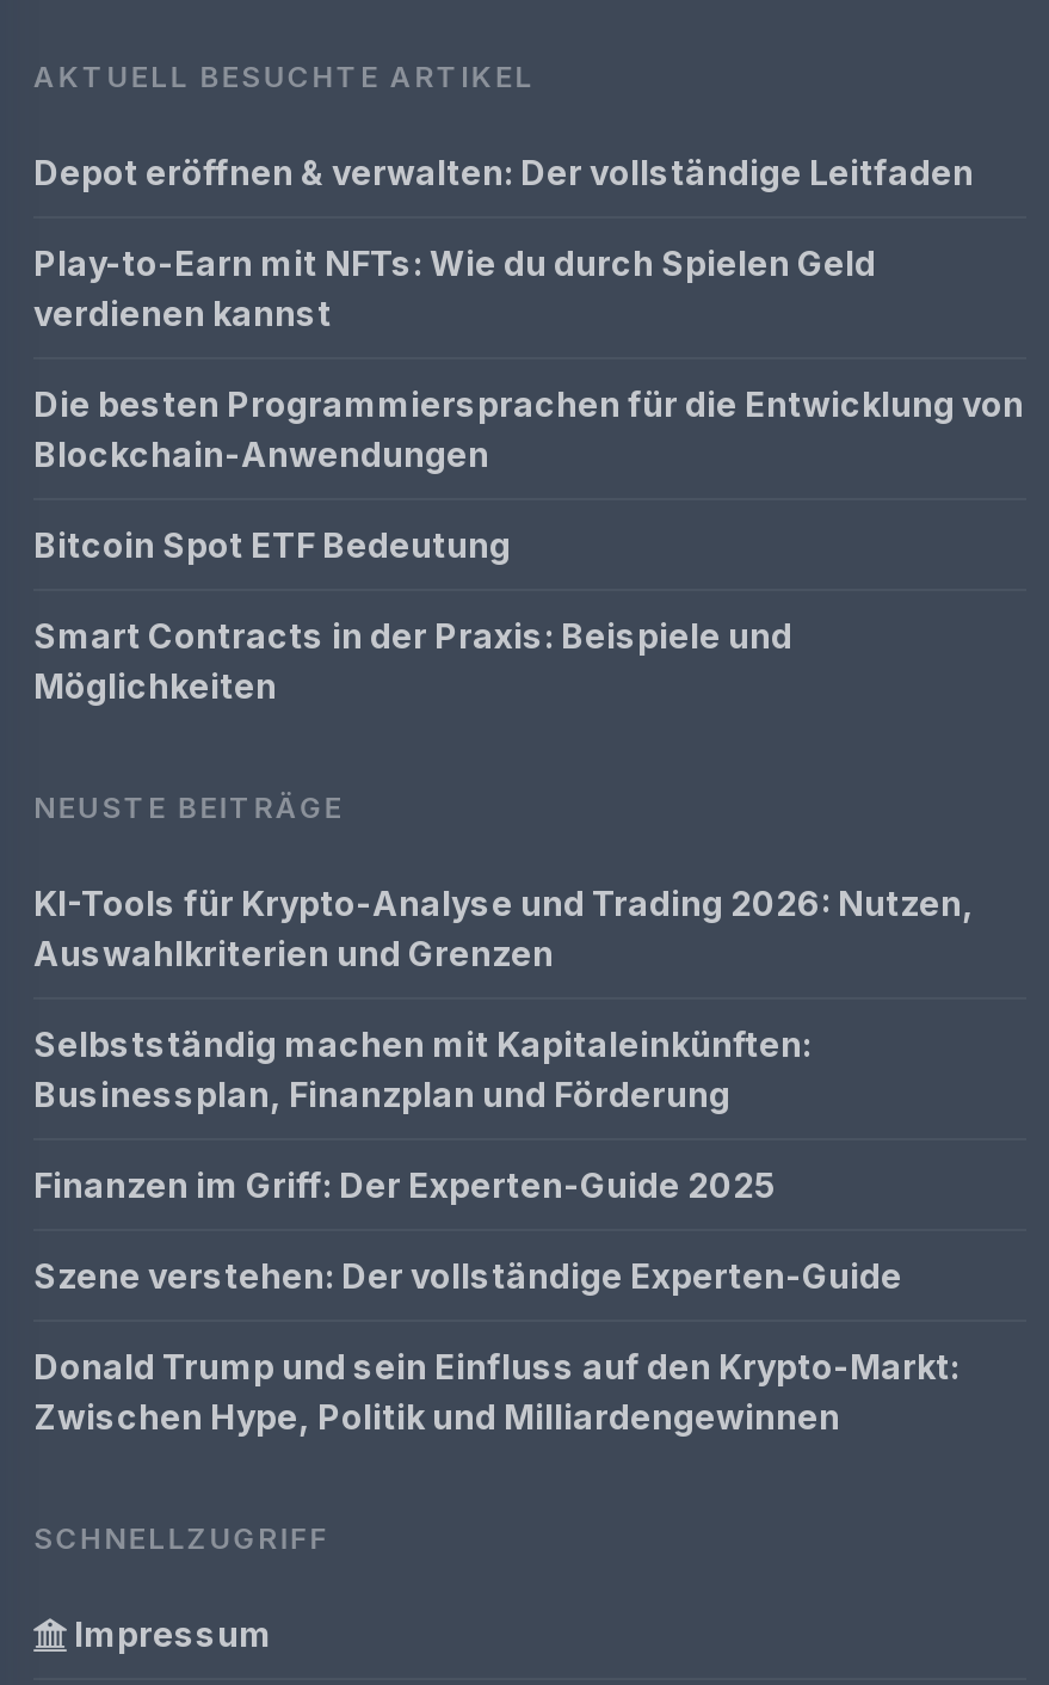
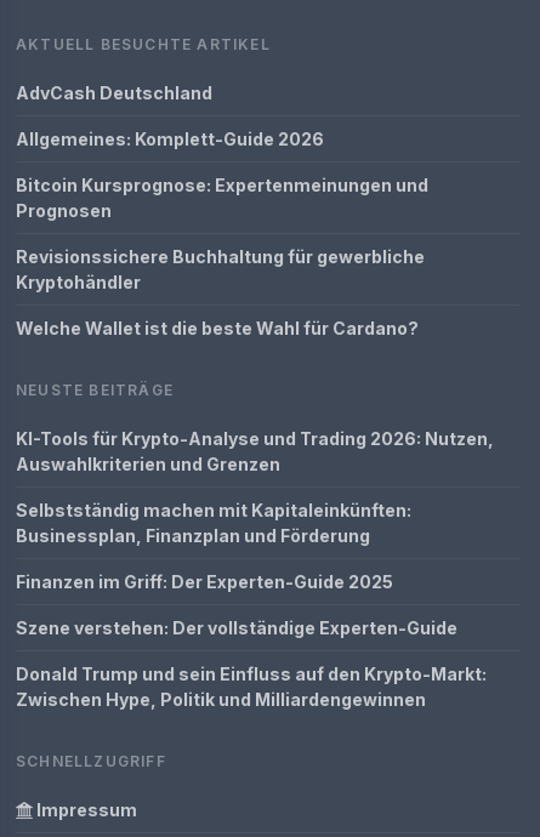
- Depot eröffnen & verwalten: Der vollständige Leitfaden
+ AdvCash Deutschland

- Play-to-Earn mit NFTs: Wie du durch Spielen Geld
- verdienen kannst
+ Allgemeines: Komplett-Guide 2026

- Die besten Programmiersprachen für die Entwicklung von
- Blockchain-Anwendungen
+ Bitcoin Kursprognose: Expertenmeinungen und
+ Prognosen

- Bitcoin Spot ETF Bedeutung
+ Revisionssichere Buchhaltung für gewerbliche
+ Kryptohändler

- Smart Contracts in der Praxis: Beispiele und
- Möglichkeiten
+ Welche Wallet ist die beste Wahl für Cardano?
